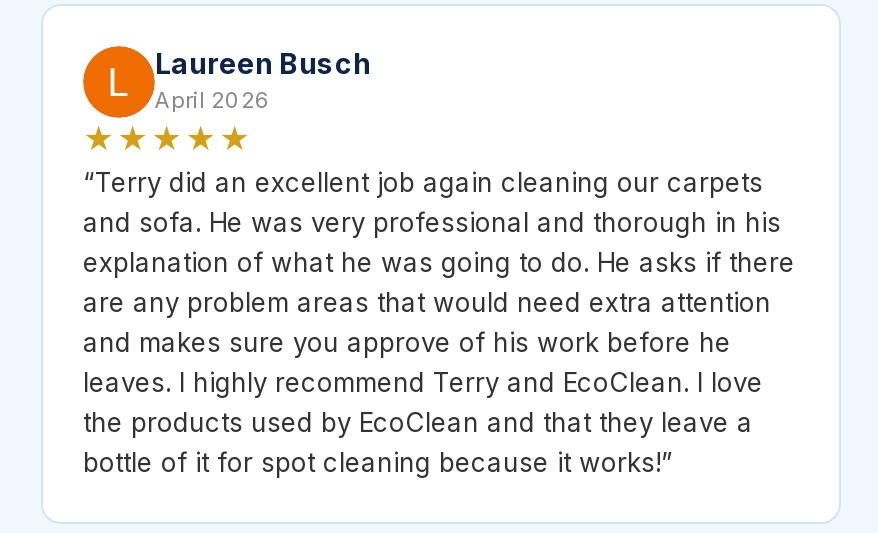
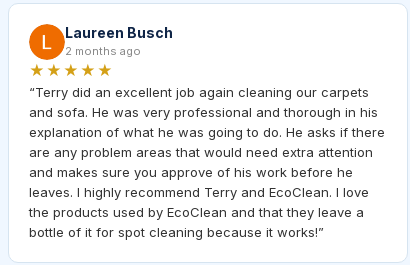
- April 2026
+ 2 months ago
